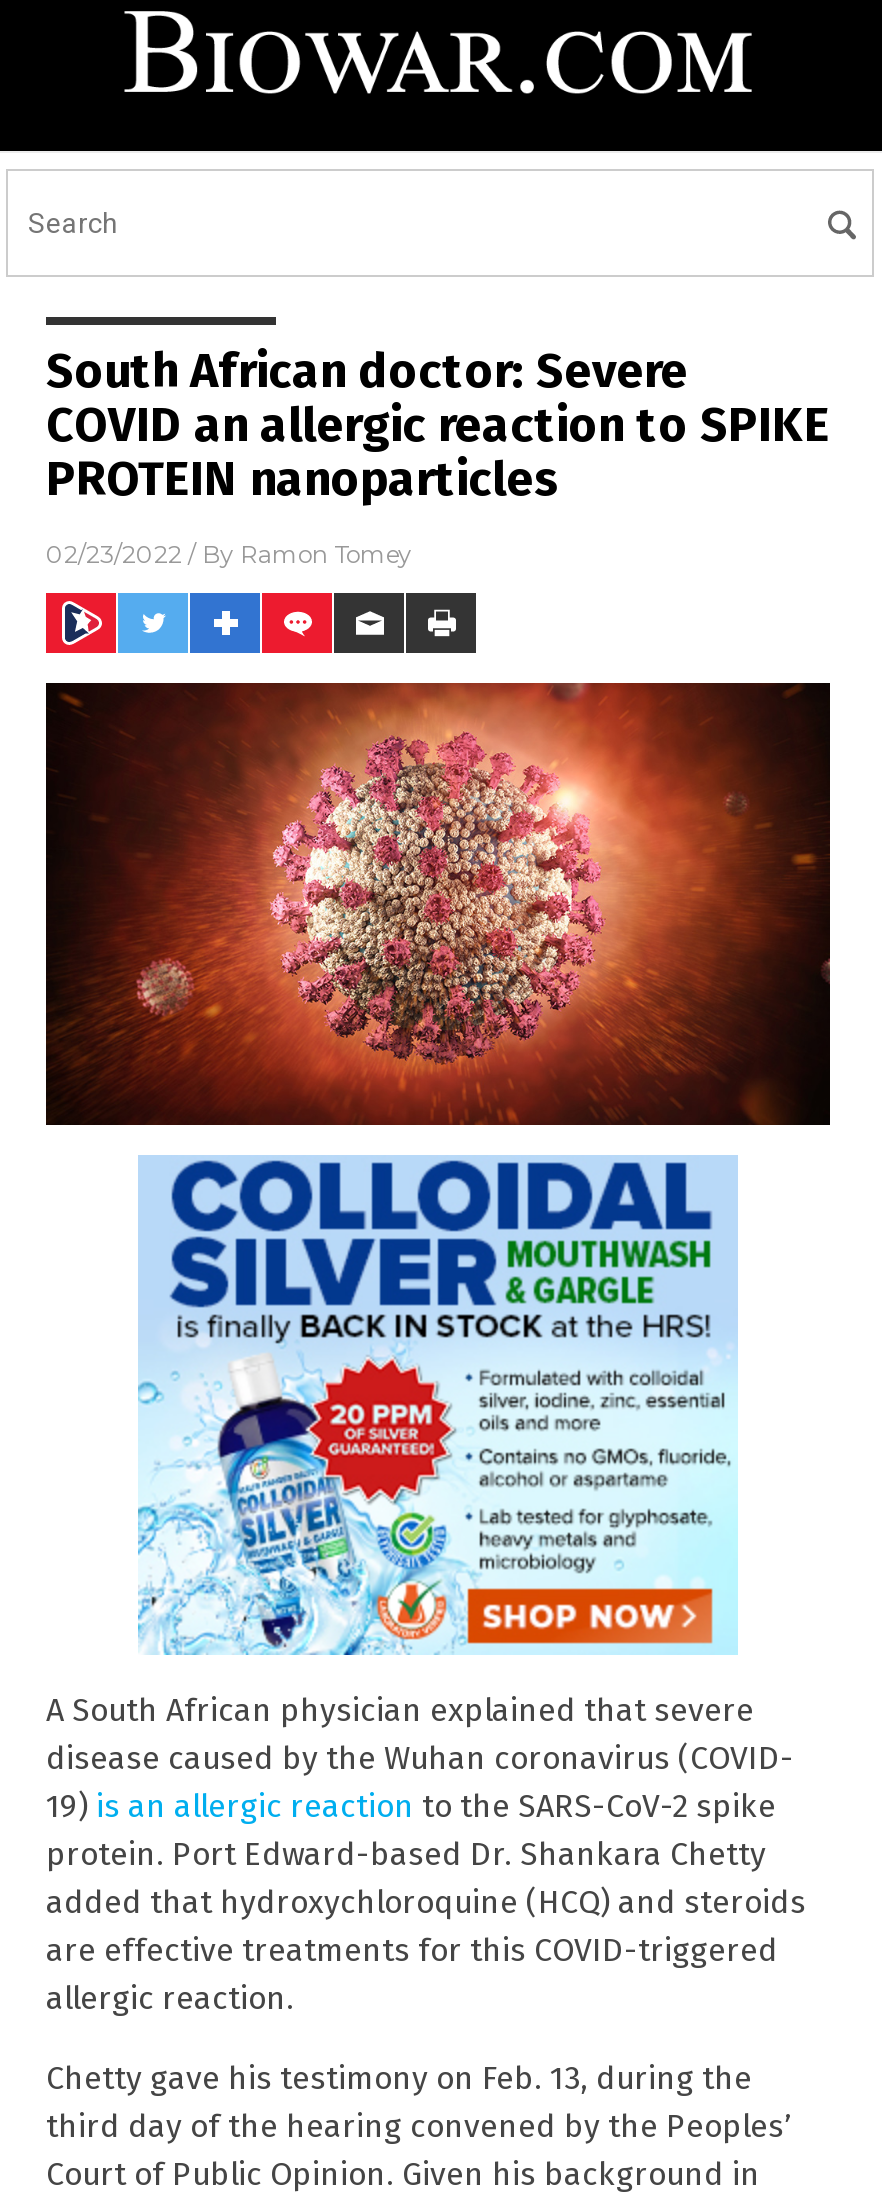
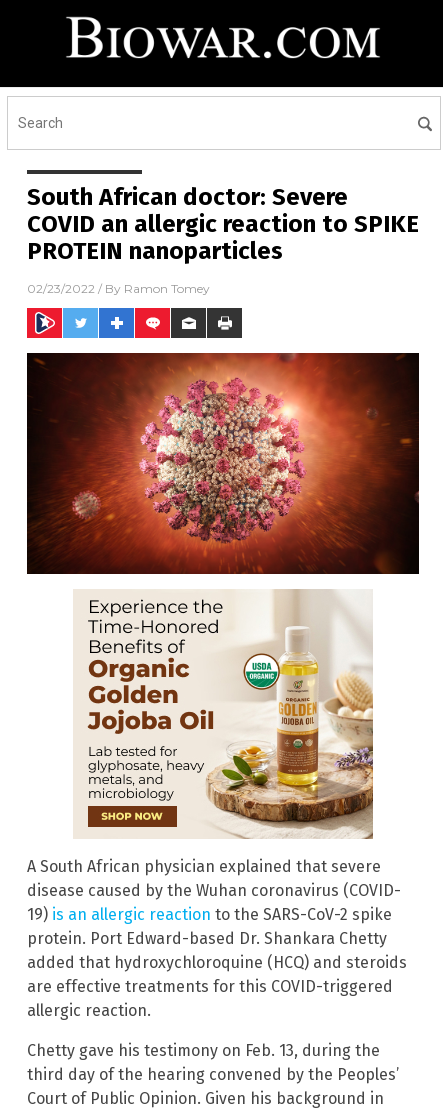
- [image]
+ [image]
